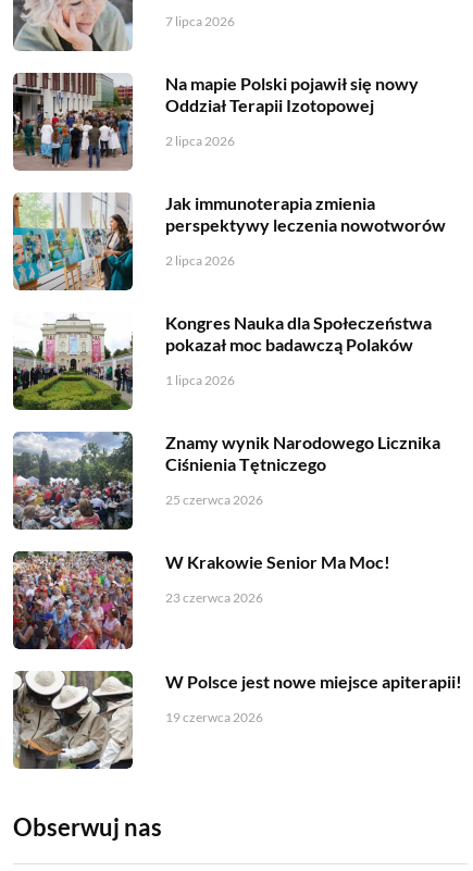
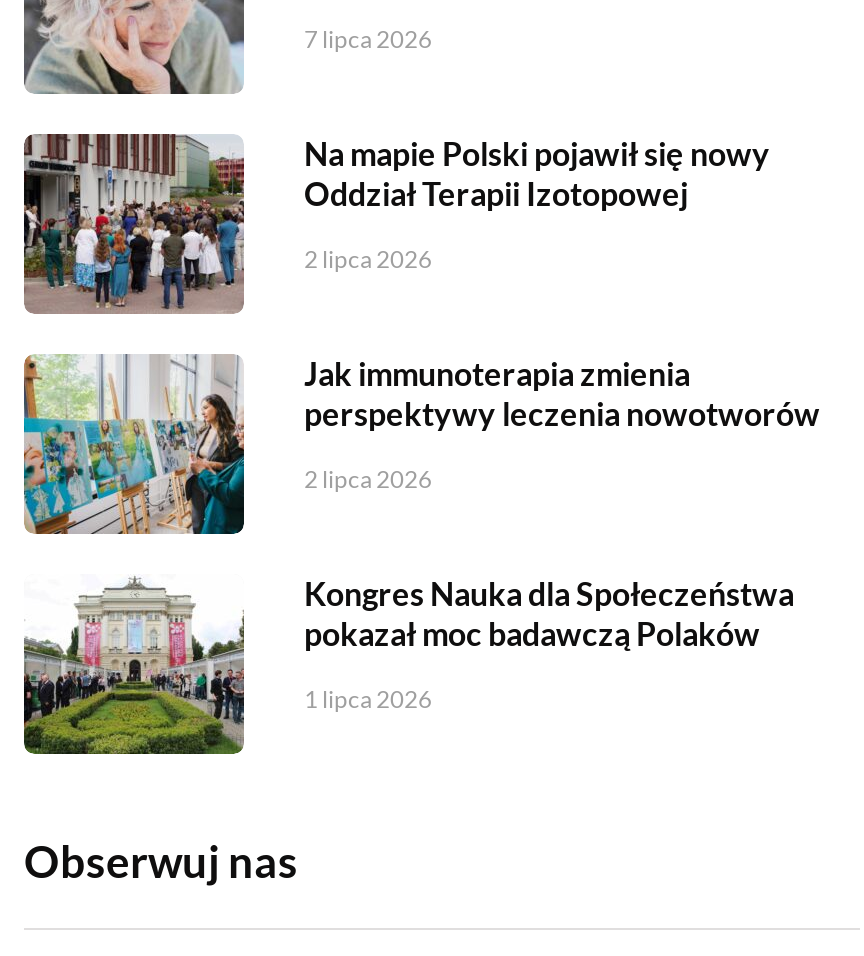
- [image]
- Znamy wynik Narodowego Licznika
- Ciśnienia Tętniczego
- 25 czerwca 2026
- W Krakowie Senior Ma Moc!
- 23 czerwca 2026

- [image]

- [image]
- W Polsce jest nowe miejsce apiterapii!
- 19 czerwca 2026
